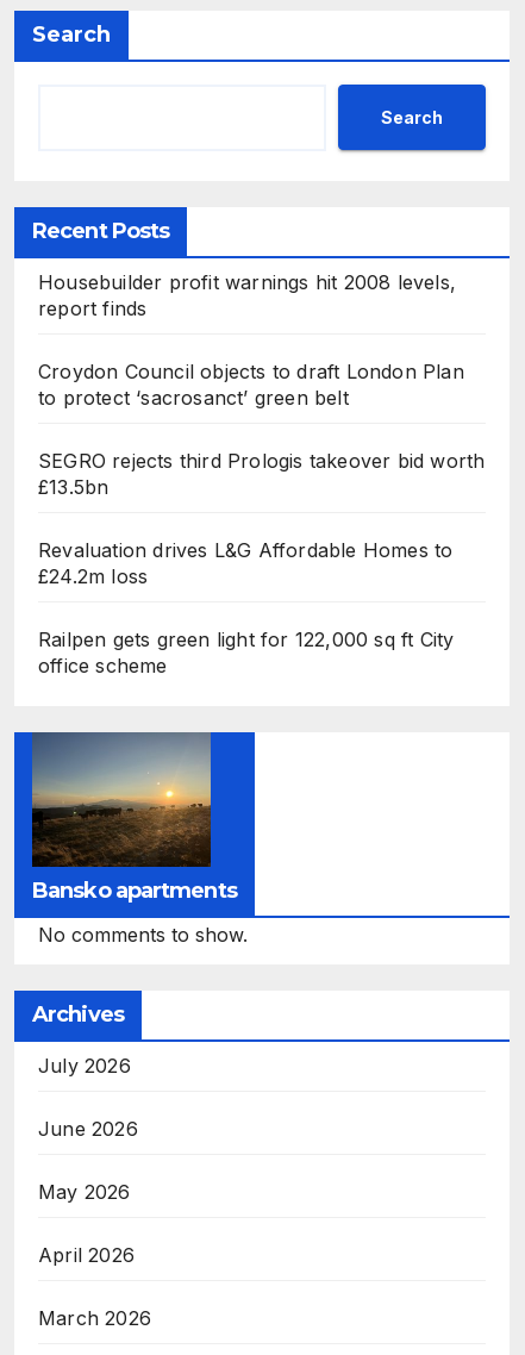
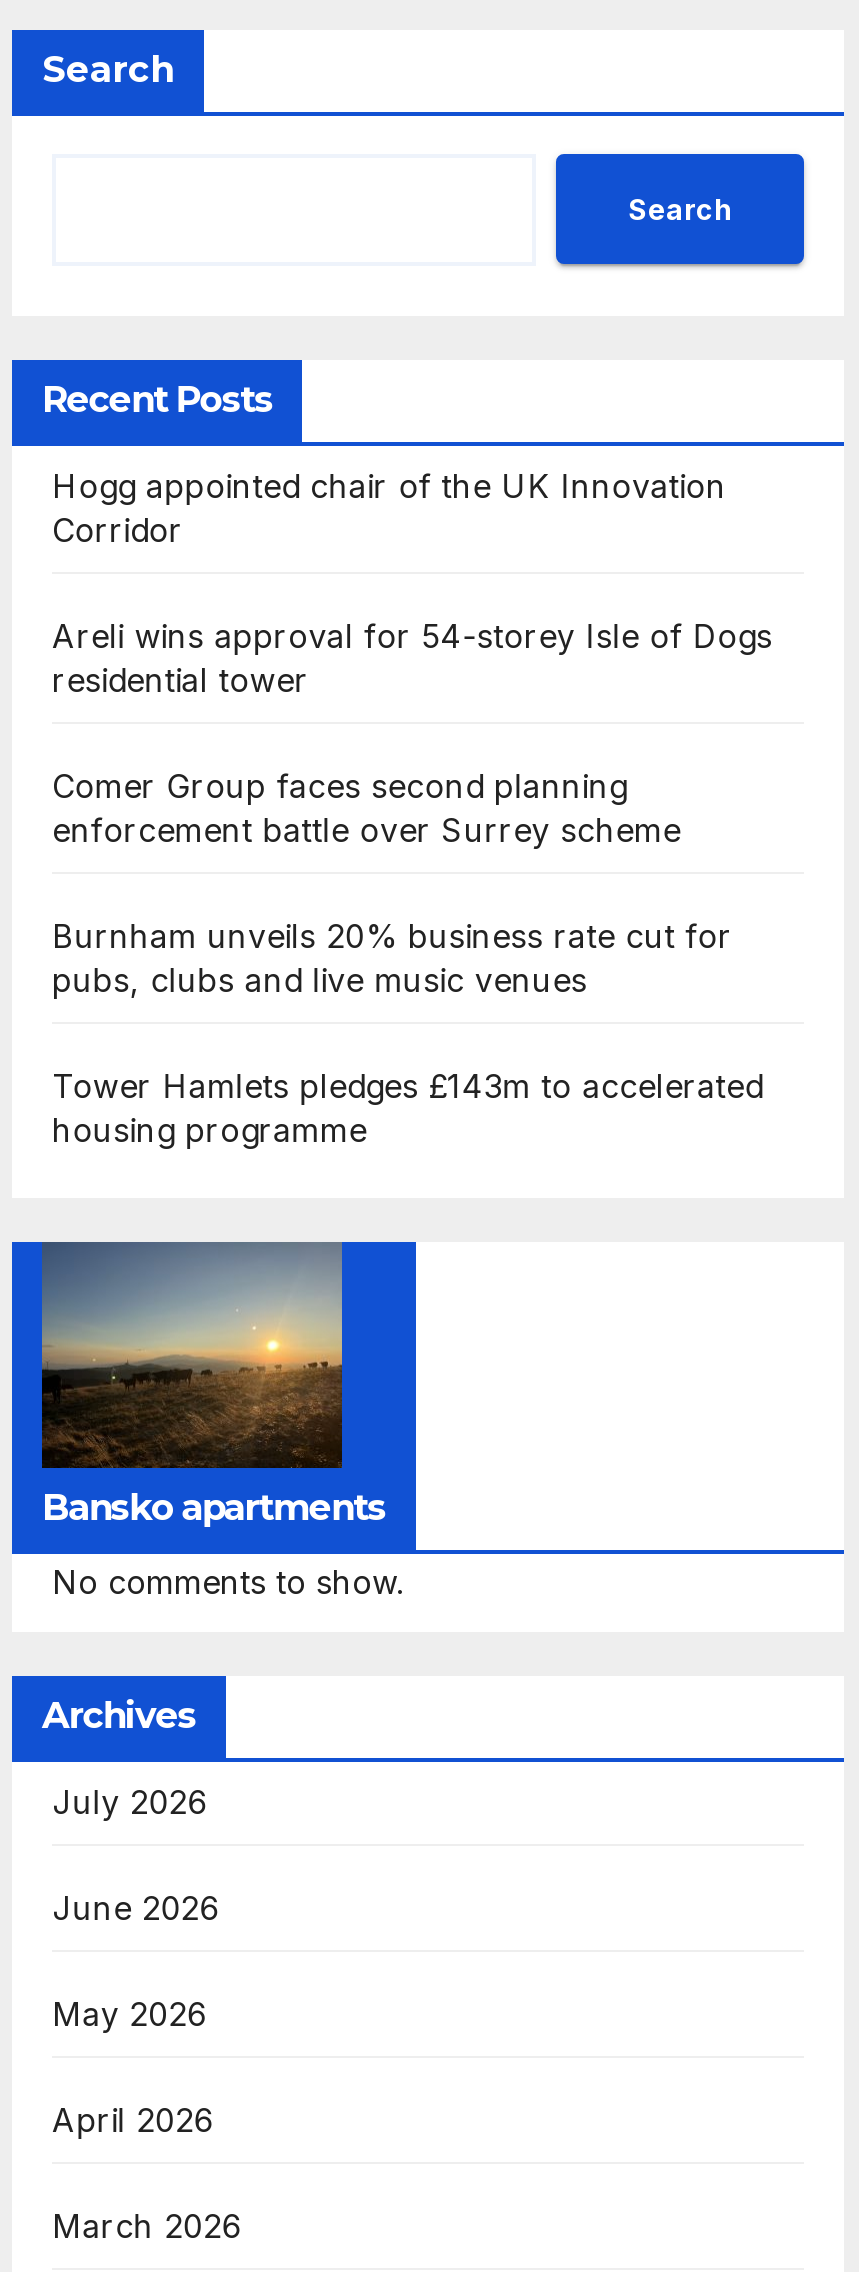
- Housebuilder profit warnings hit 2008 levels,
- report finds
+ Hogg appointed chair of the UK Innovation
+ Corridor

- Croydon Council objects to draft London Plan
- to protect ‘sacrosanct’ green belt
+ Areli wins approval for 54-storey Isle of Dogs
+ residential tower

- SEGRO rejects third Prologis takeover bid worth
- £13.5bn
+ Comer Group faces second planning
+ enforcement battle over Surrey scheme

- Revaluation drives L&G Affordable Homes to
- £24.2m loss
+ Burnham unveils 20% business rate cut for
+ pubs, clubs and live music venues

- Railpen gets green light for 122,000 sq ft City
- office scheme
+ Tower Hamlets pledges £143m to accelerated
+ housing programme
